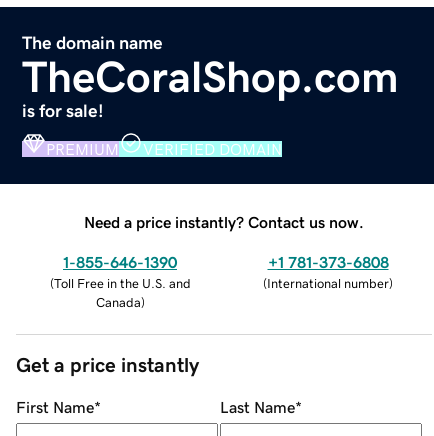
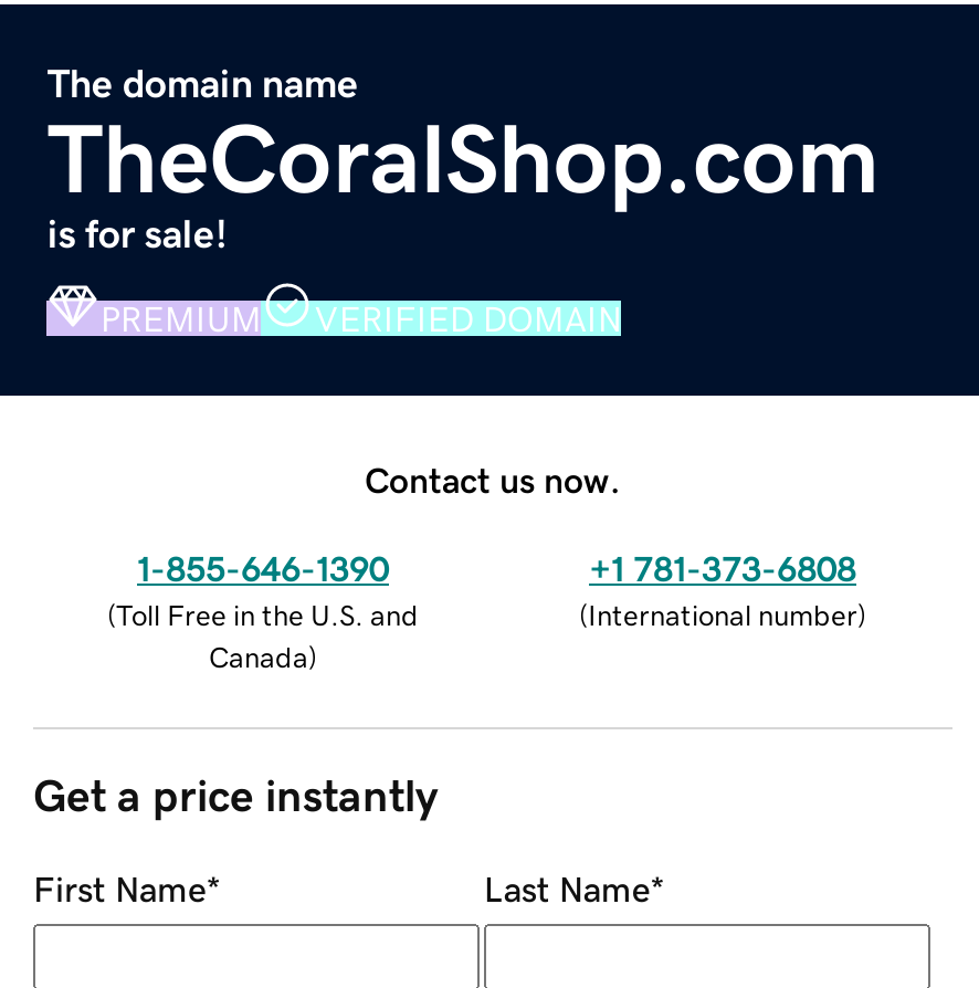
- Need a price instantly? Contact us now.
+ Contact us now.
